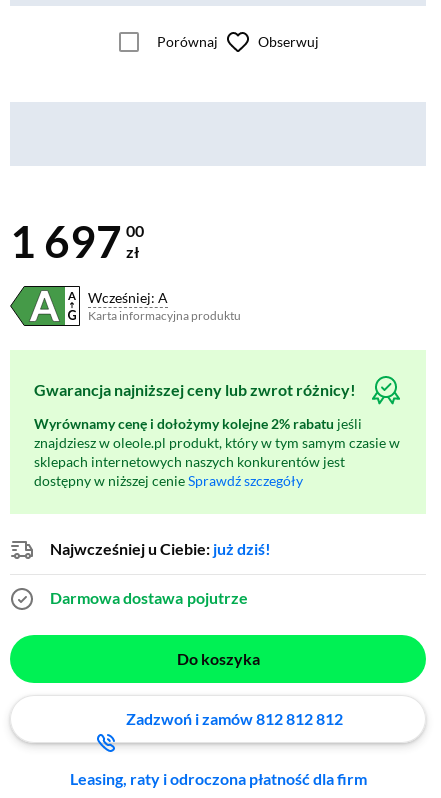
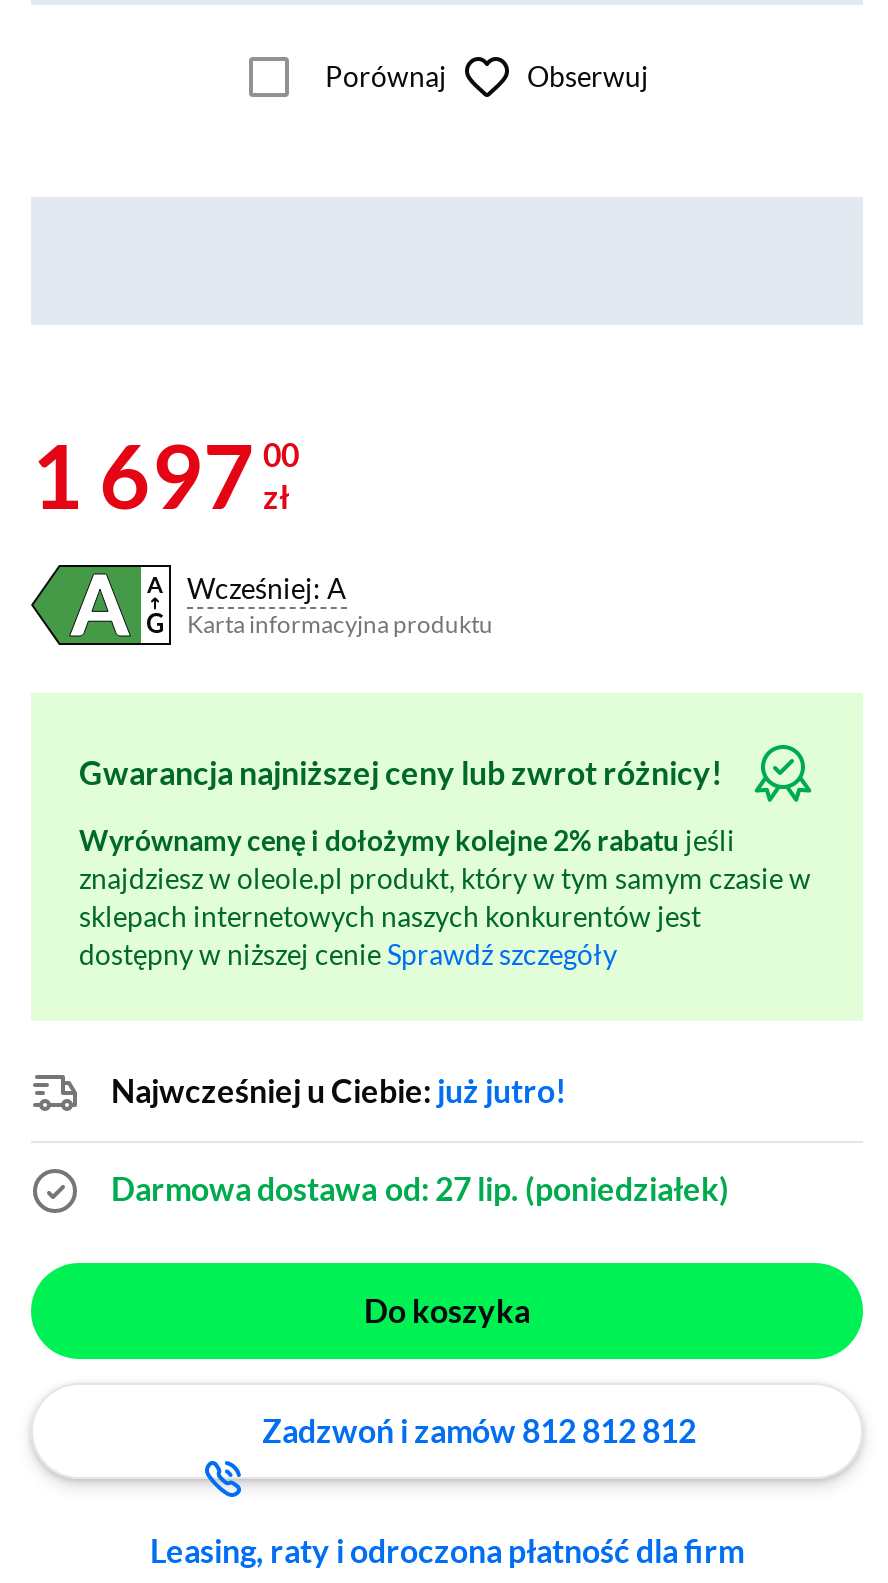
- Najwcześniej u Ciebie: już dziś!
+ Najwcześniej u Ciebie: już jutro!

- Darmowa dostawa pojutrze
+ Darmowa dostawa od: 27 lip. (poniedziałek)
